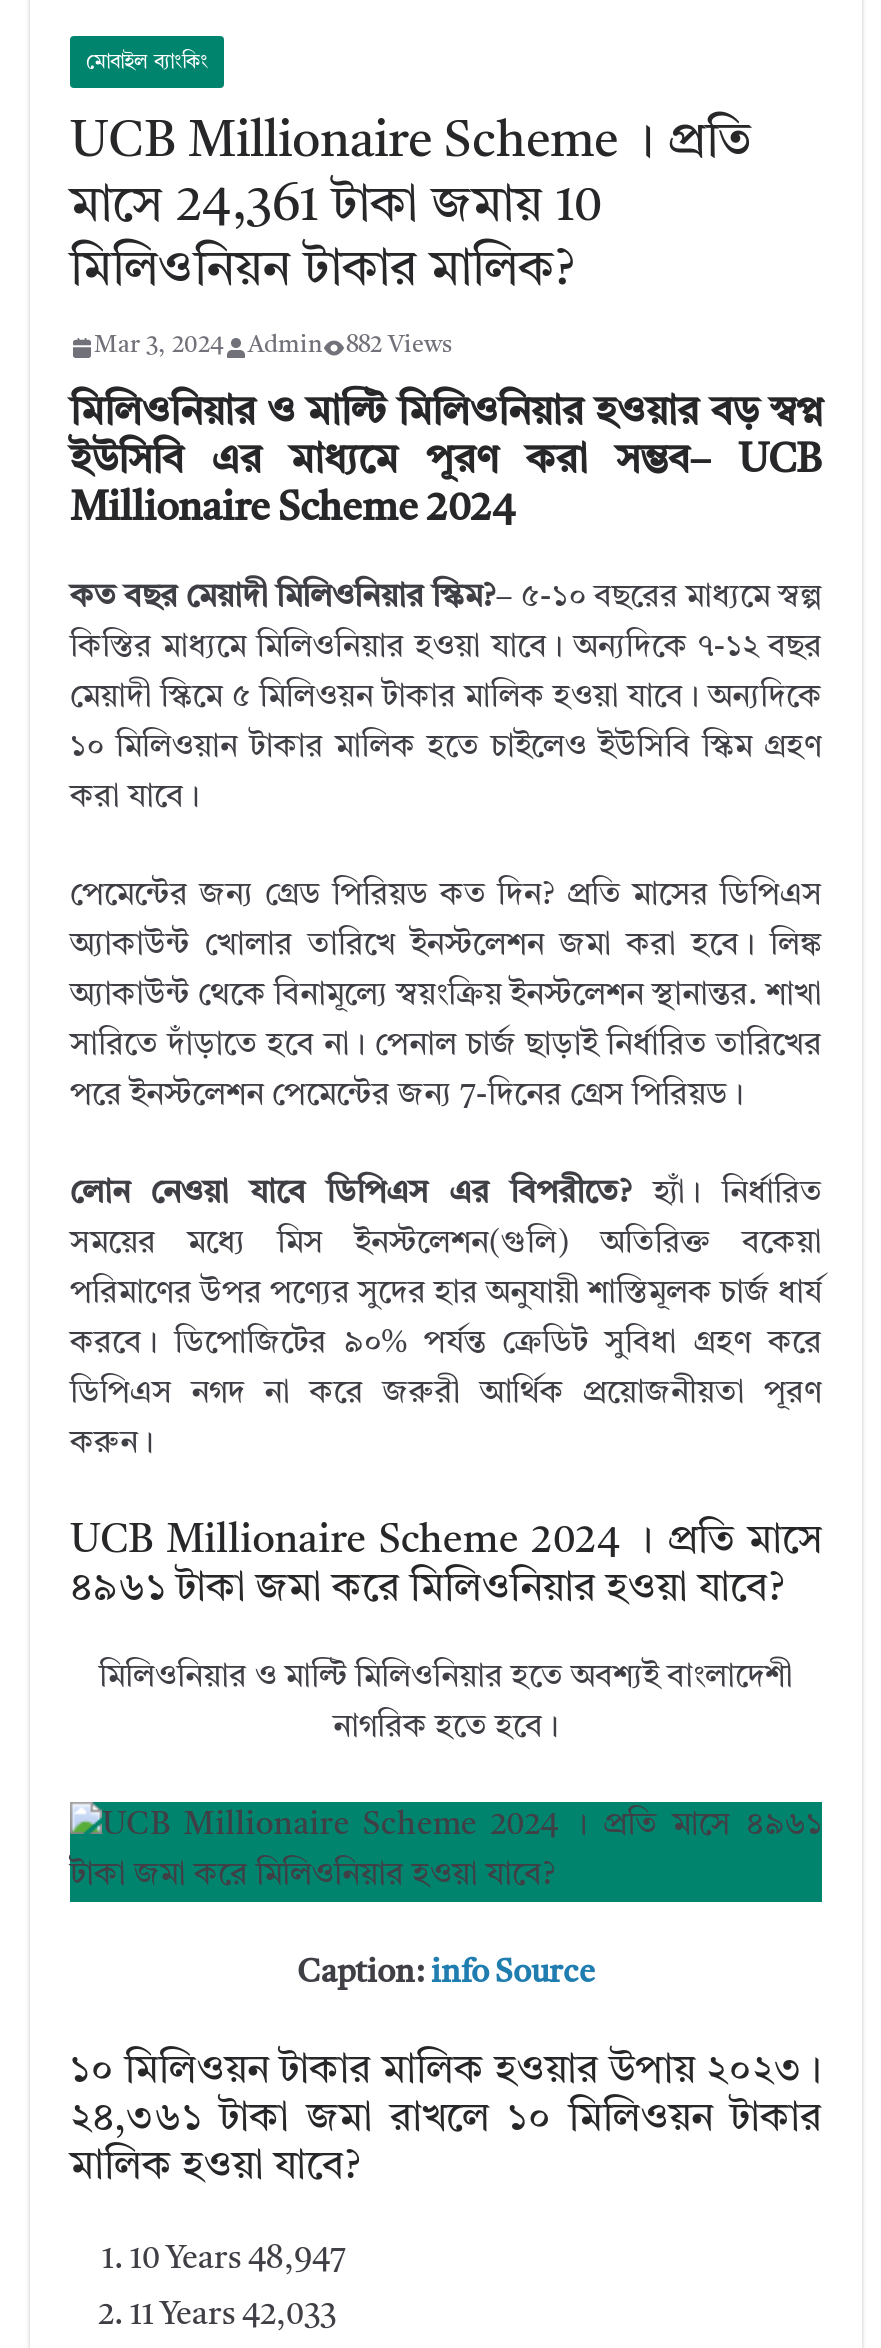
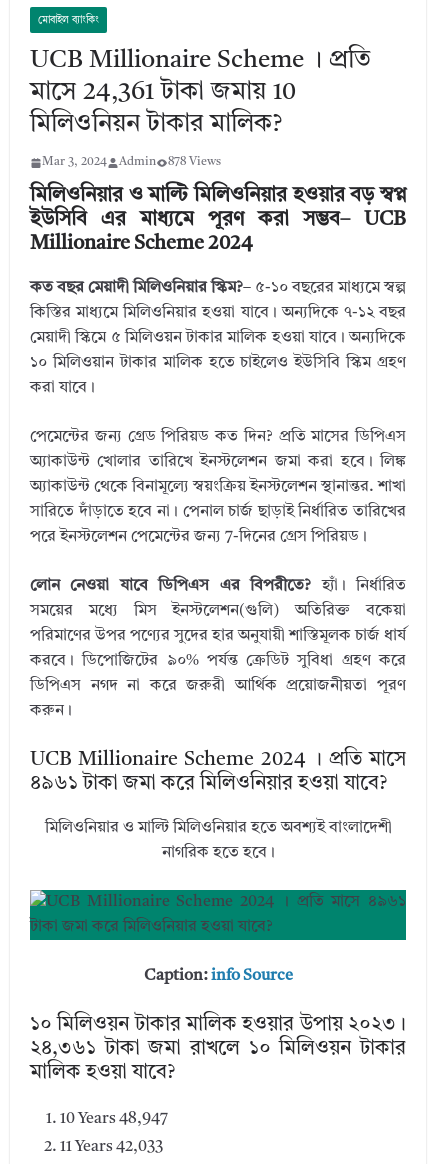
- Mar 3, 2024 Admin 882 Views
+ Mar 3, 2024 Admin 878 Views
